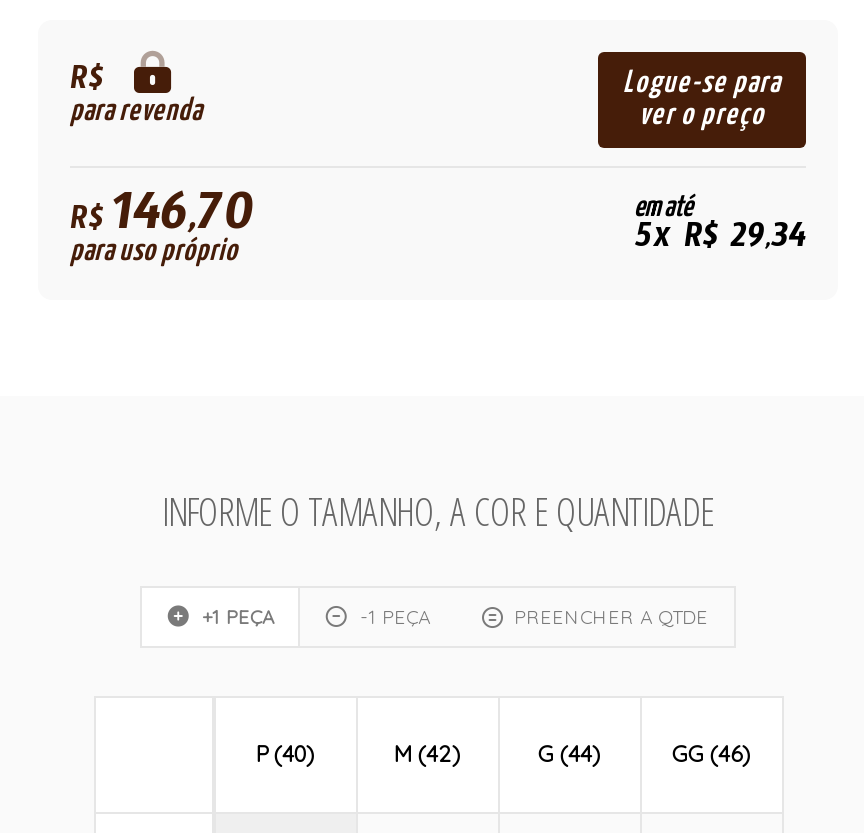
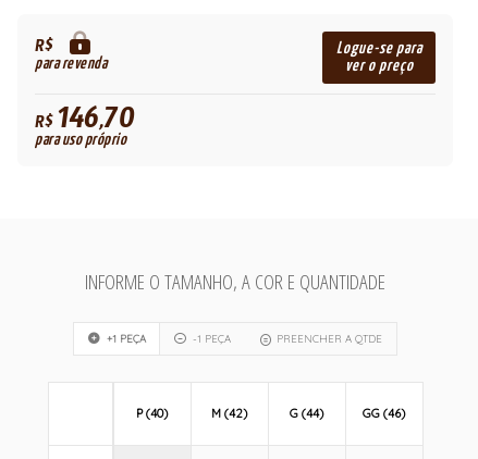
- em até
- 5x R$ 29,34
